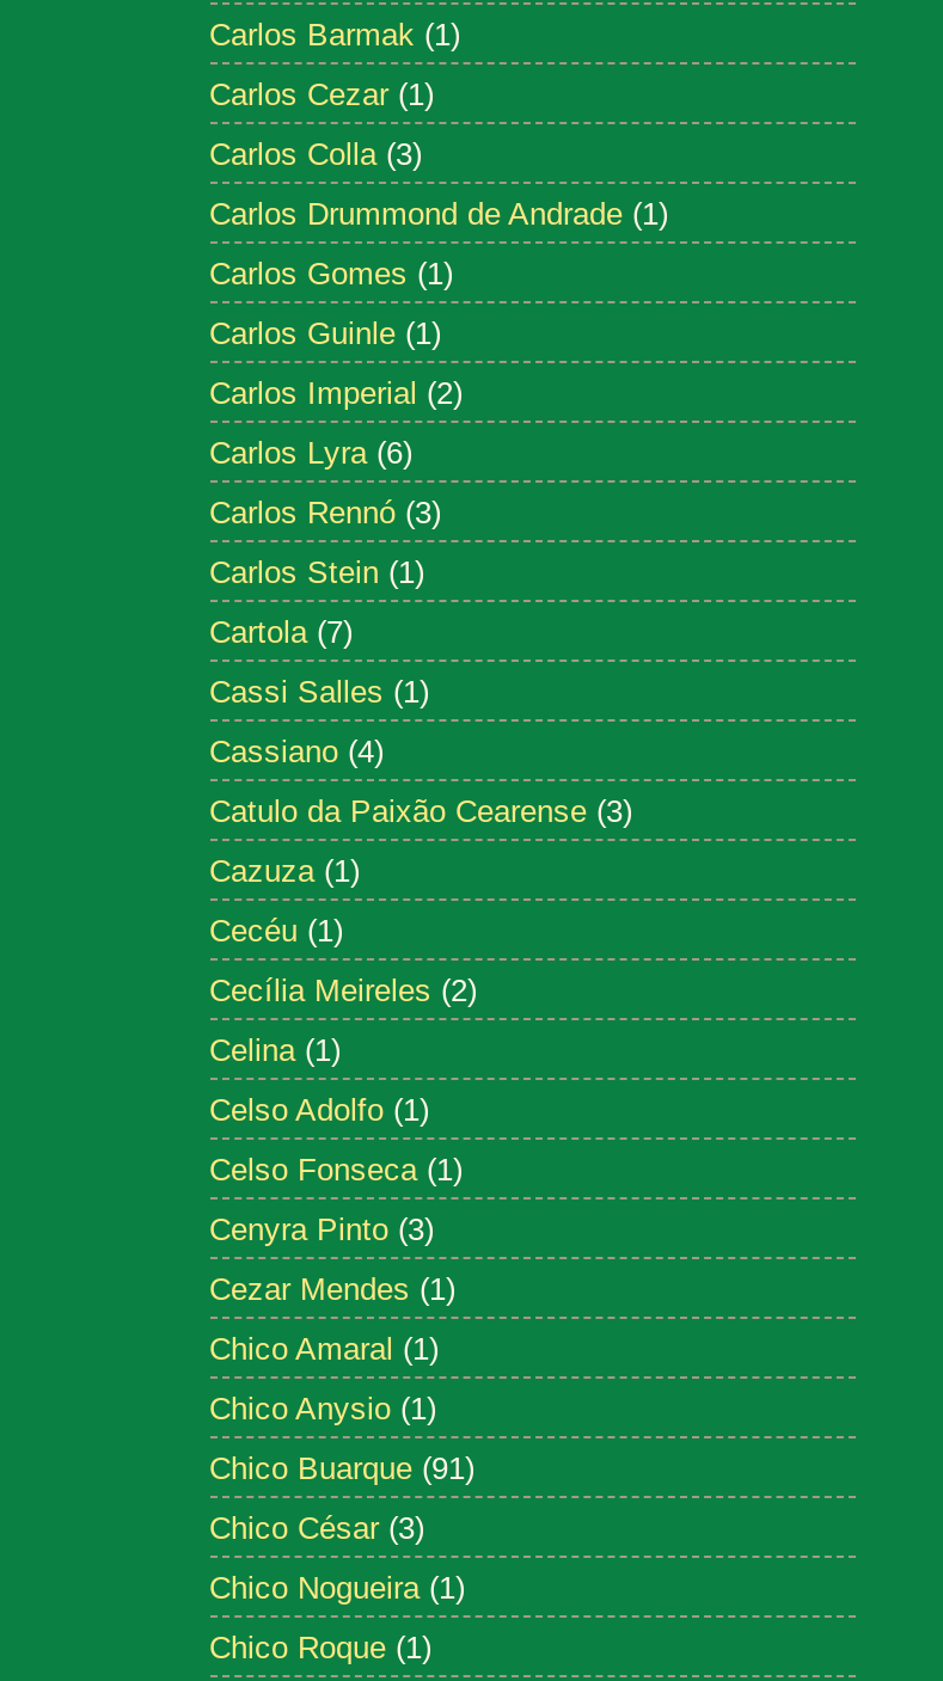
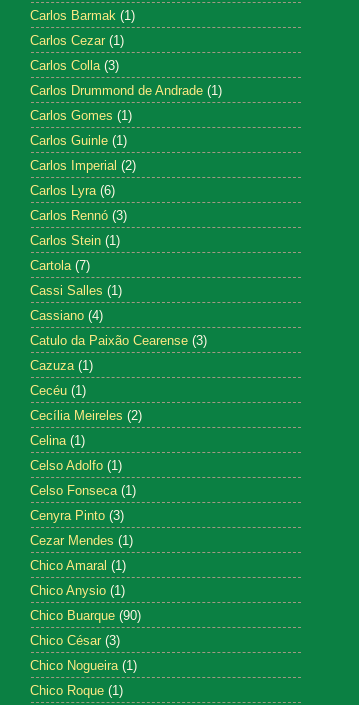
- Chico Buarque (91)
+ Chico Buarque (90)
